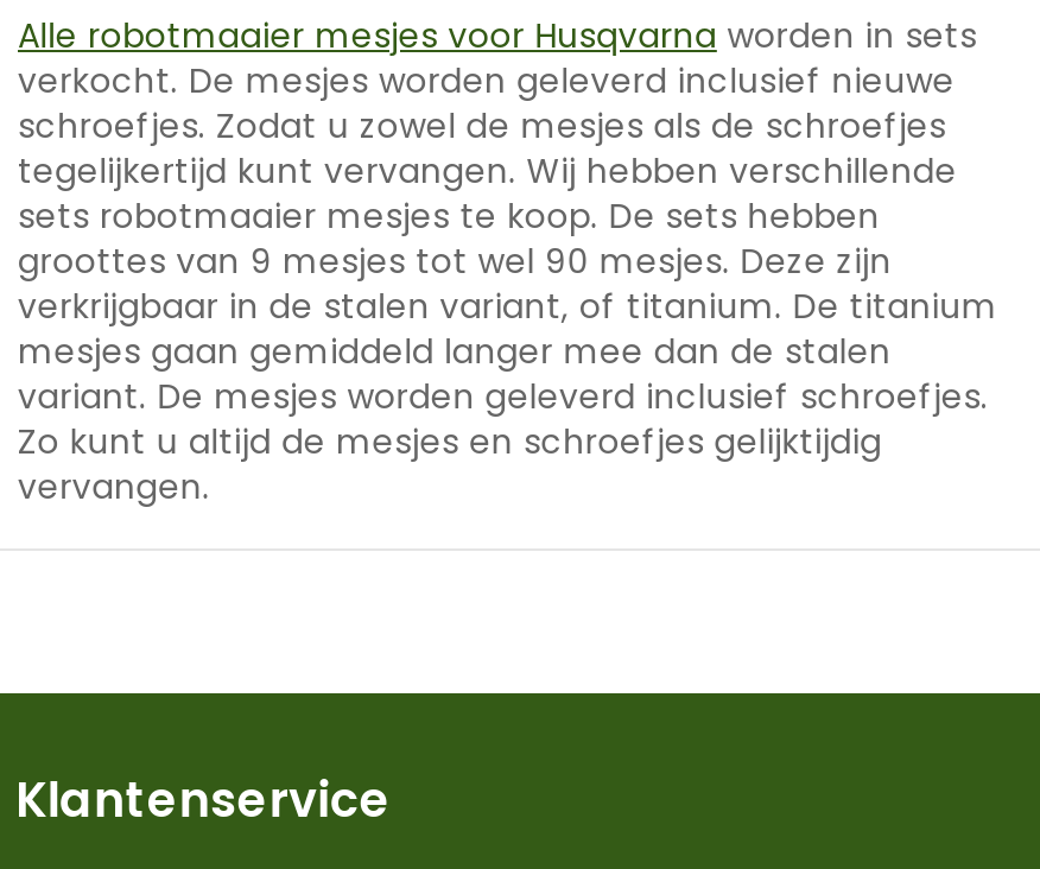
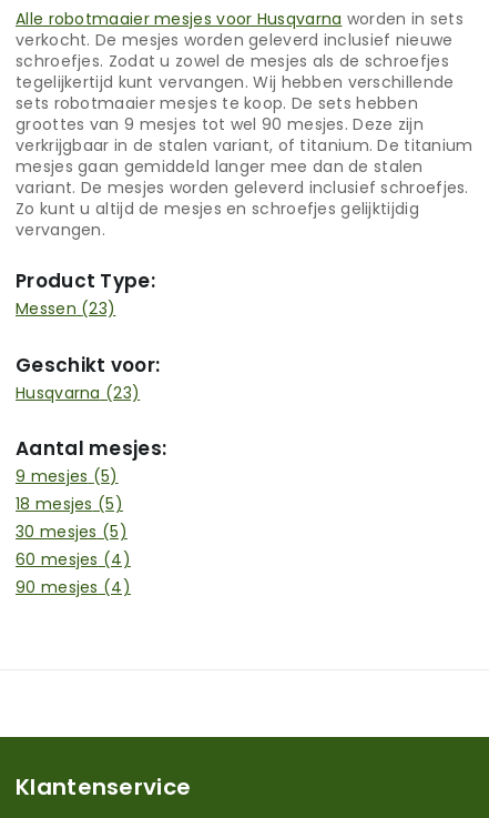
+ Product Type:
+ Messen (23)
+ Geschikt voor:
+ Husqvarna (23)
+ Aantal mesjes:
+ 9 mesjes (5)
+ 18 mesjes (5)
+ 30 mesjes (5)
+ 60 mesjes (4)
+ 90 mesjes (4)
